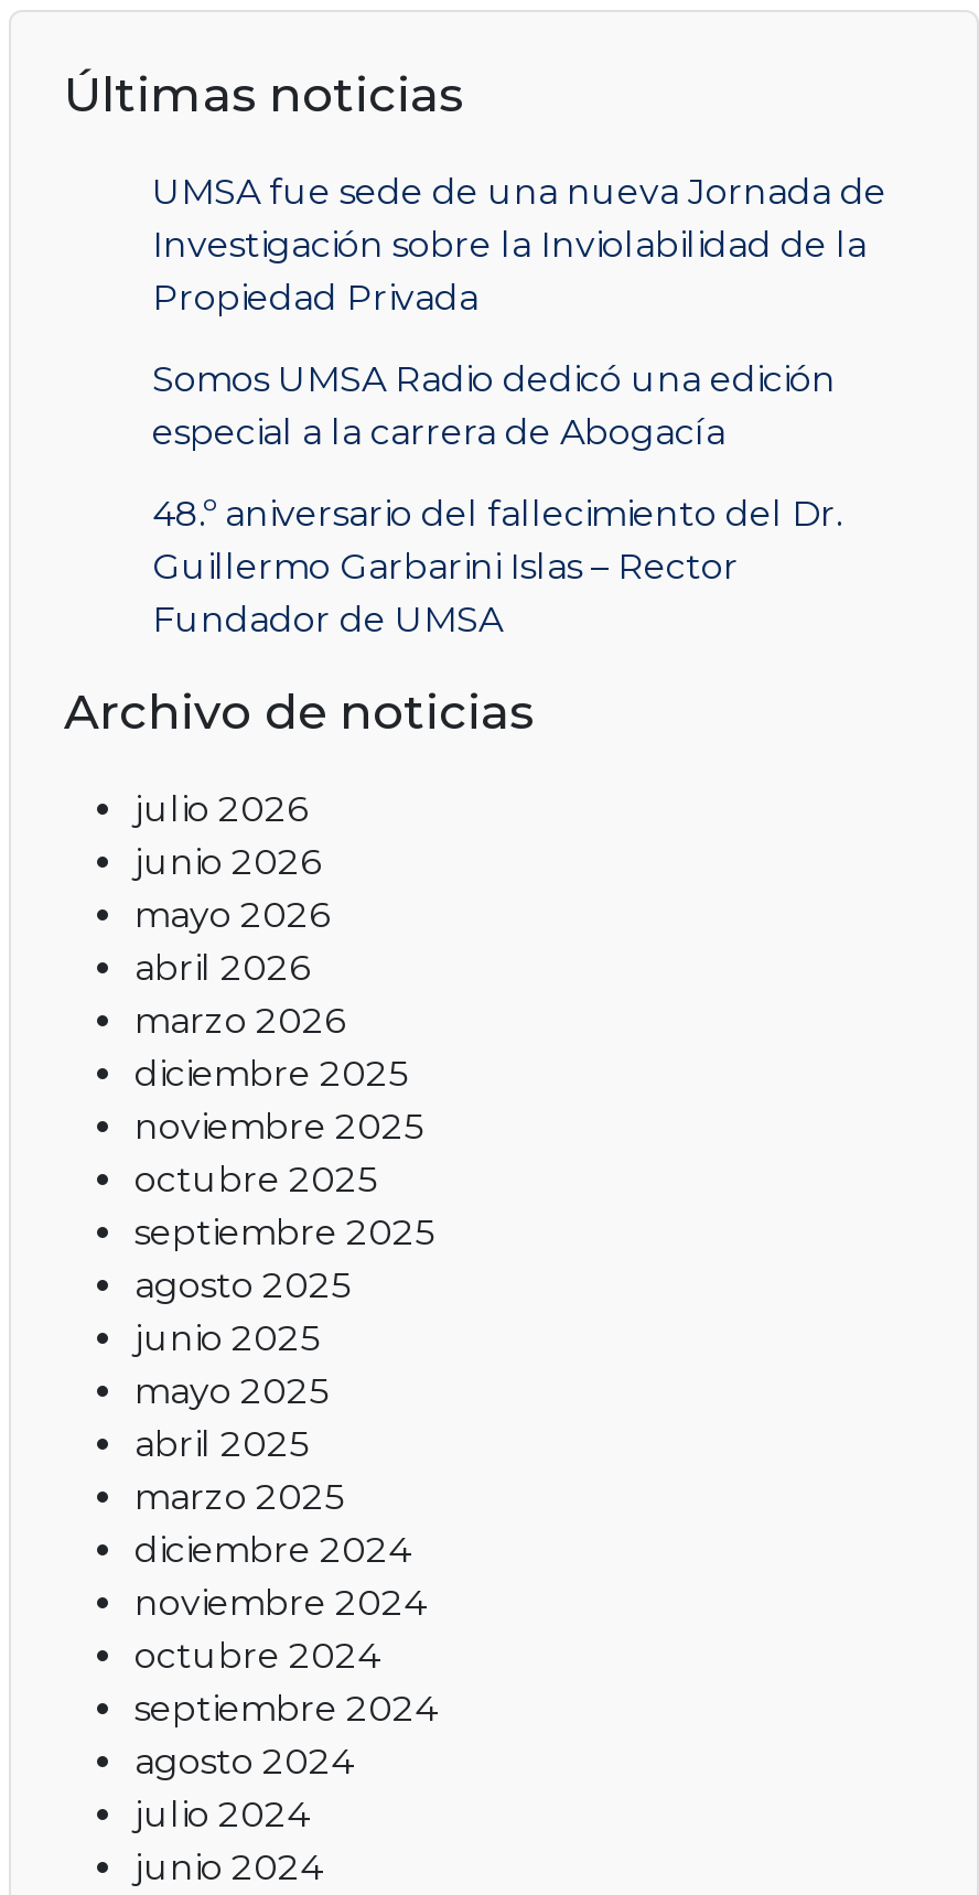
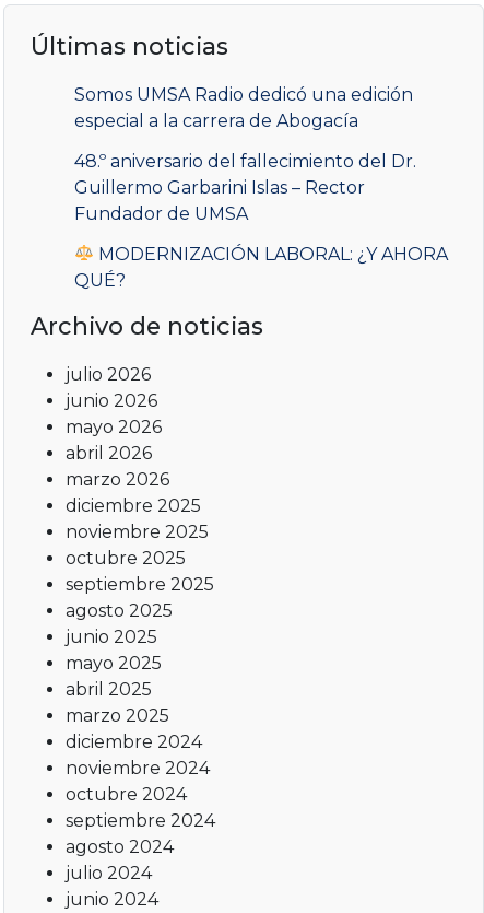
- UMSA fue sede de una nueva Jornada de
- Investigación sobre la Inviolabilidad de la
- Propiedad Privada

moved up: Somos UMSA Radio dedicó una edición | especial a la carrera de Abogacía | 48.º aniversario del fallecimiento del Dr. | Guillermo Garbarini Islas – Rector | Fundador de UMSA

+ MODERNIZACIÓN LABORAL: ¿Y AHORA
+ QUÉ?
